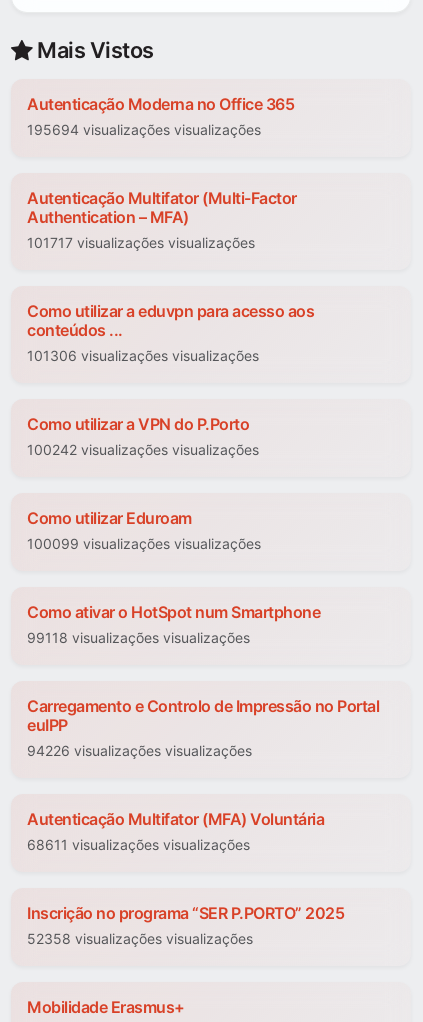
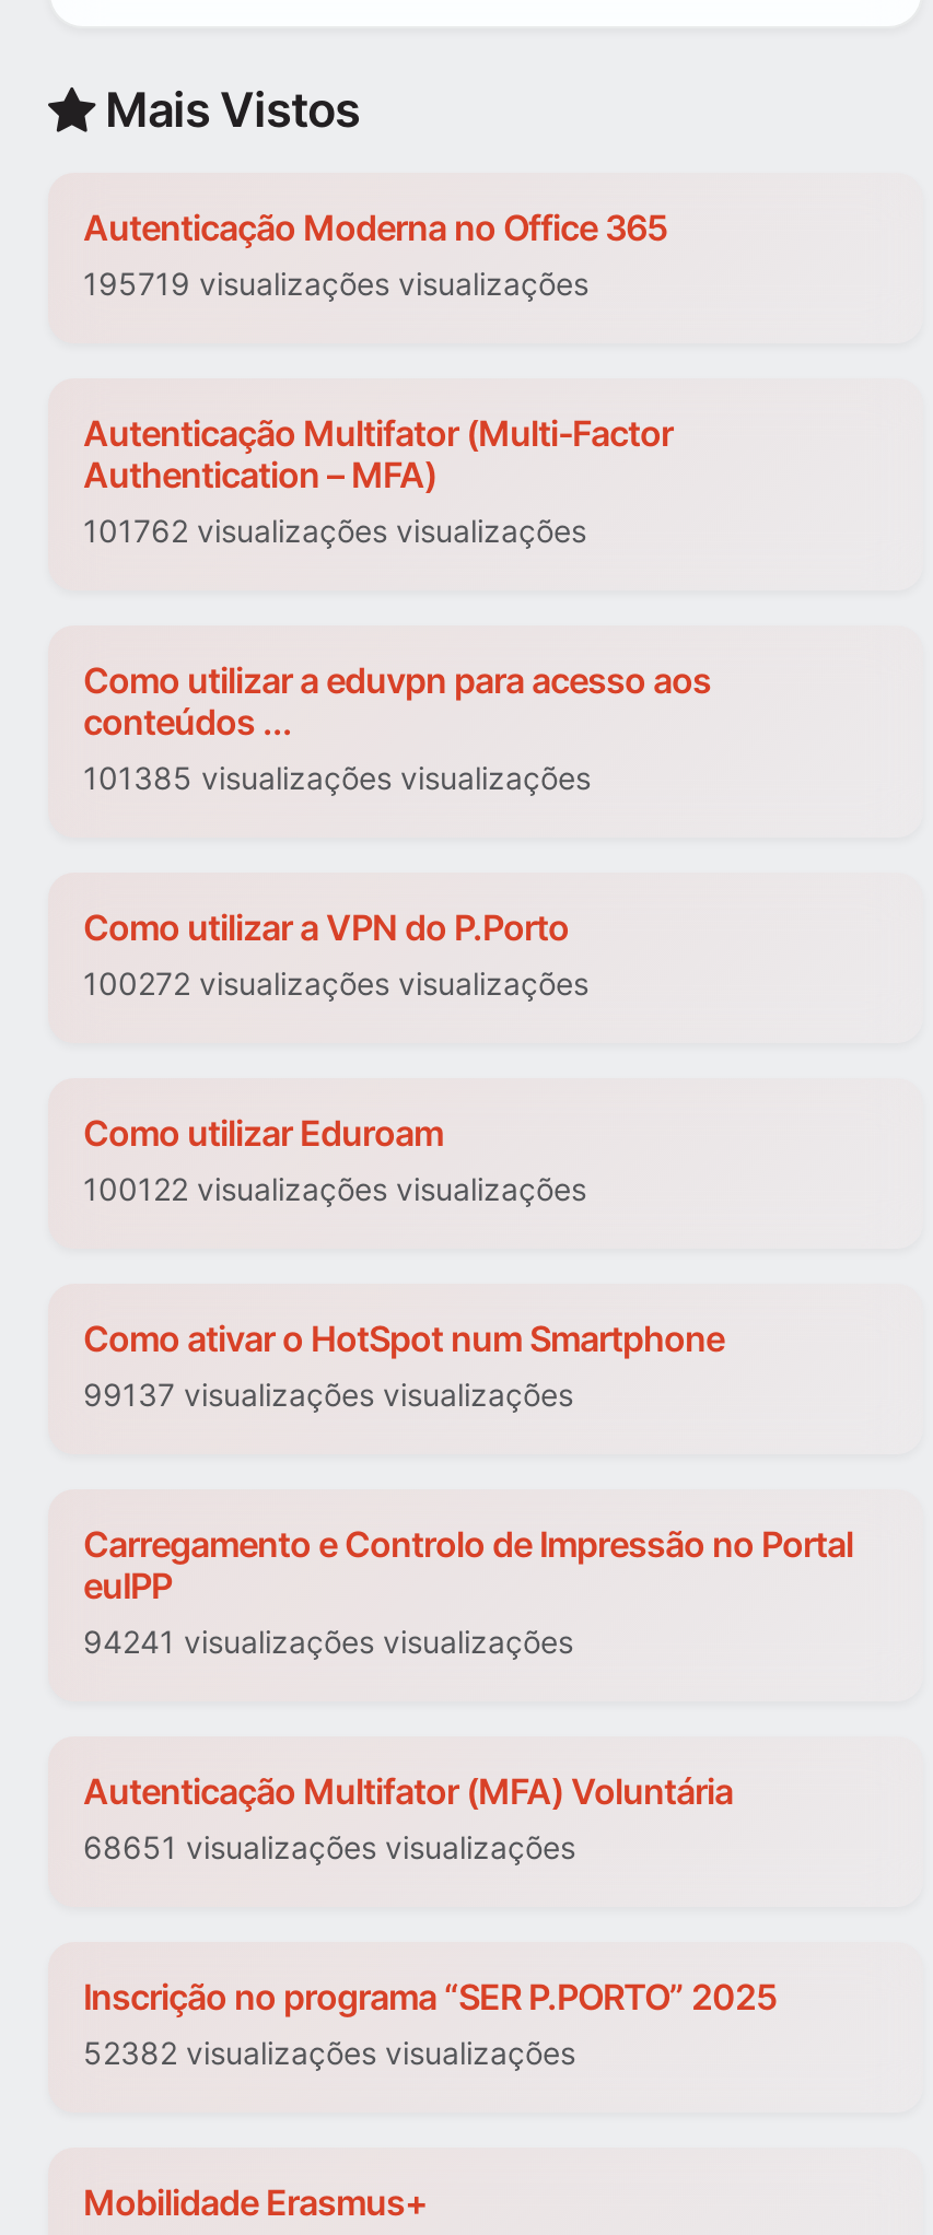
- 195694 visualizações visualizações
+ 195719 visualizações visualizações

- 101717 visualizações visualizações
+ 101762 visualizações visualizações

- 101306 visualizações visualizações
+ 101385 visualizações visualizações

- 100242 visualizações visualizações
+ 100272 visualizações visualizações

- 100099 visualizações visualizações
+ 100122 visualizações visualizações

- 99118 visualizações visualizações
+ 99137 visualizações visualizações

- 94226 visualizações visualizações
+ 94241 visualizações visualizações

- 68611 visualizações visualizações
+ 68651 visualizações visualizações

- 52358 visualizações visualizações
+ 52382 visualizações visualizações
